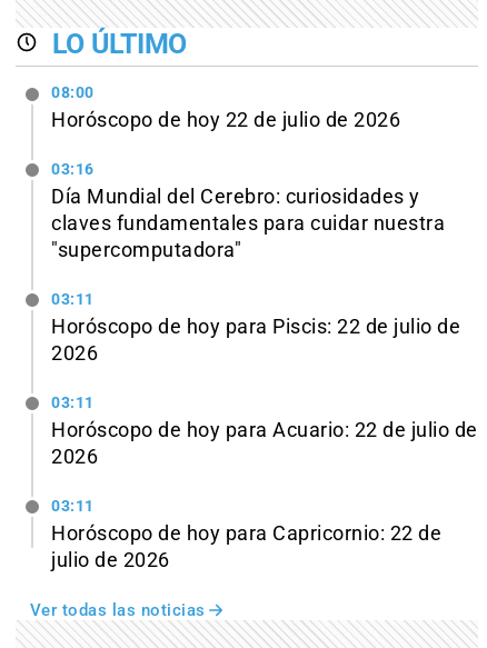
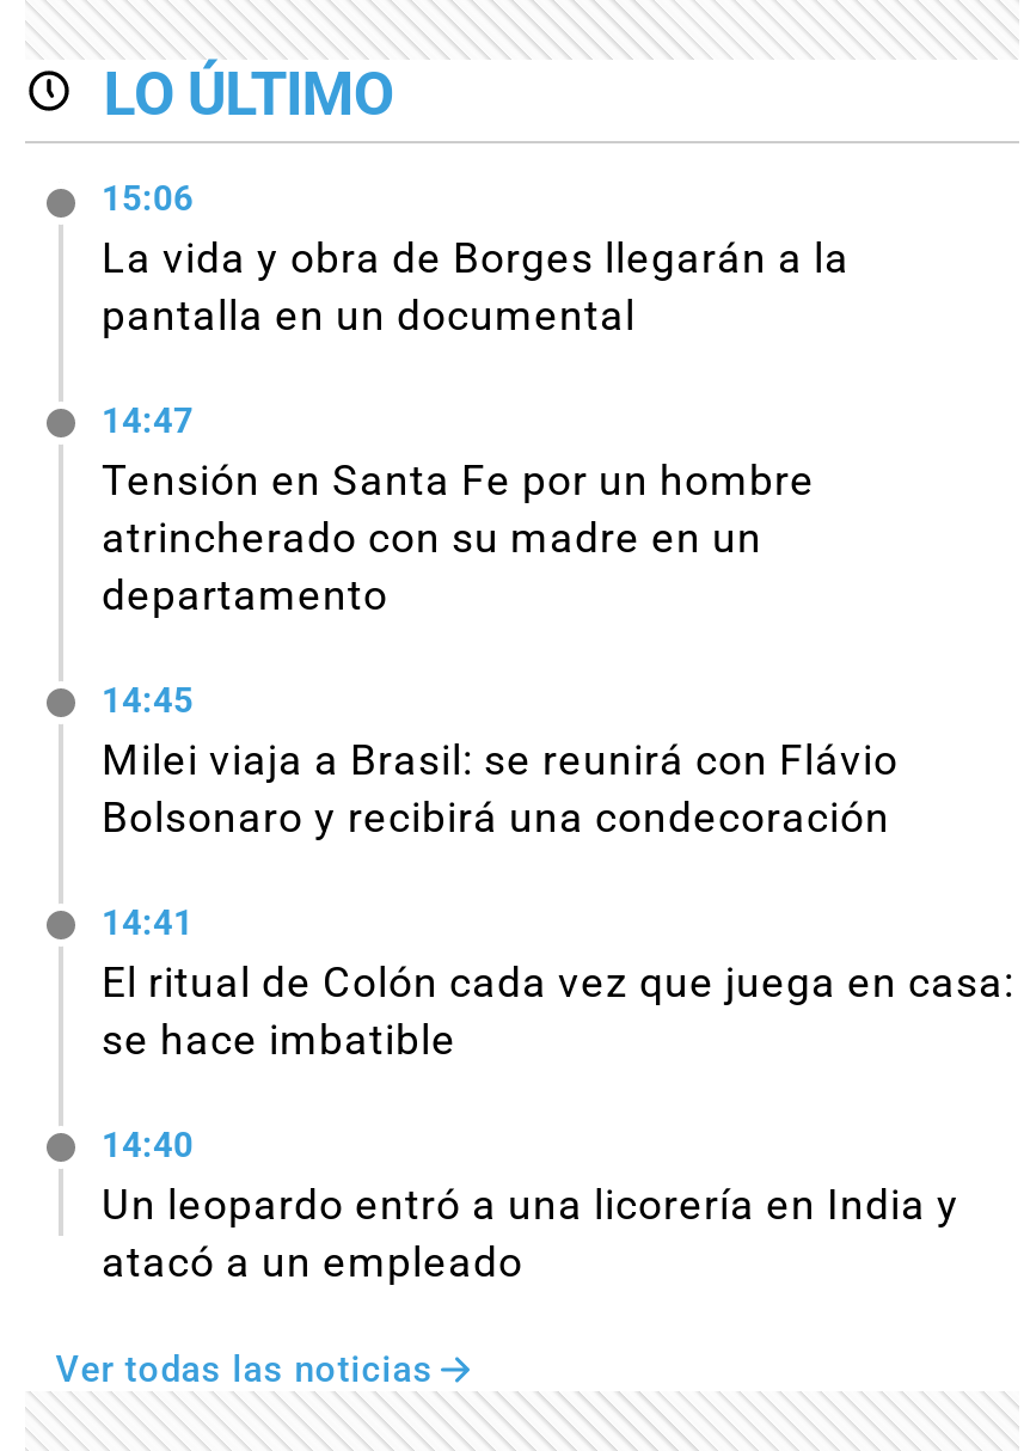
- 08:00
- Horóscopo de hoy 22 de julio de 2026
+ 15:06
+ La vida y obra de Borges llegarán a la
+ pantalla en un documental

- 03:16
- Día Mundial del Cerebro: curiosidades y
- claves fundamentales para cuidar nuestra
- "supercomputadora"
+ 14:47
+ Tensión en Santa Fe por un hombre
+ atrincherado con su madre en un
+ departamento

- 03:11
- Horóscopo de hoy para Piscis: 22 de julio de
- 2026
+ 14:45
+ Milei viaja a Brasil: se reunirá con Flávio
+ Bolsonaro y recibirá una condecoración

- 03:11
- Horóscopo de hoy para Acuario: 22 de julio de
- 2026
+ 14:41
+ El ritual de Colón cada vez que juega en casa:
+ se hace imbatible

- 03:11
- Horóscopo de hoy para Capricornio: 22 de
- julio de 2026
+ 14:40
+ Un leopardo entró a una licorería en India y
+ atacó a un empleado
